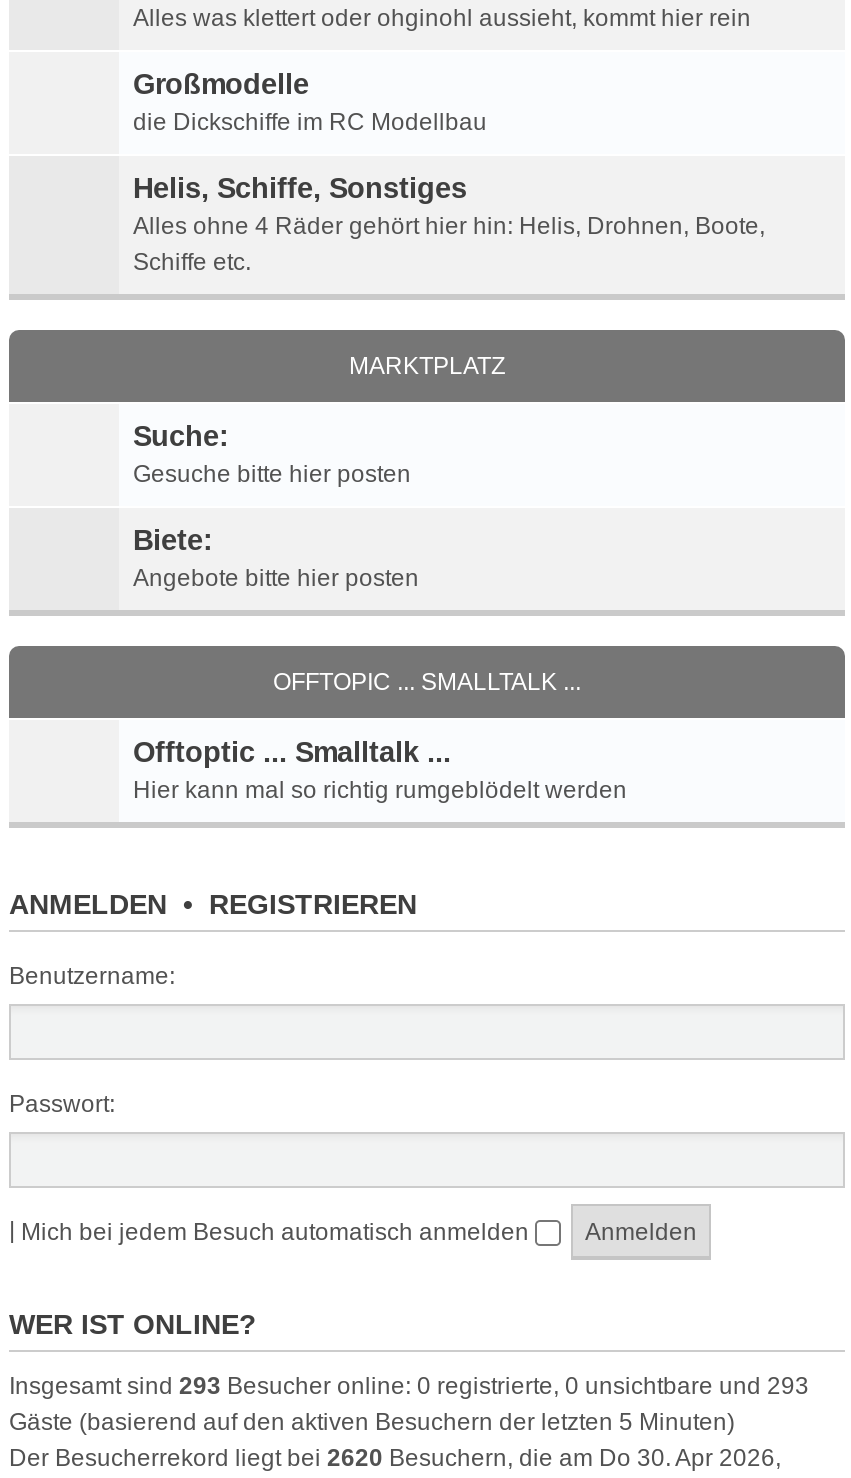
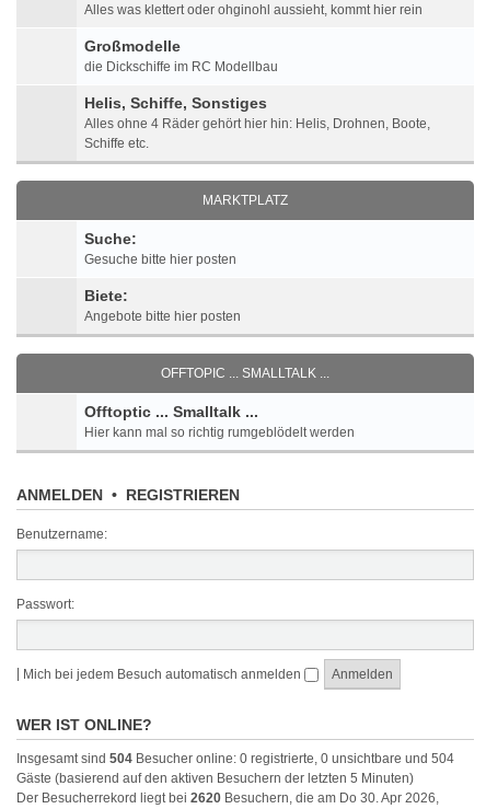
- Insgesamt sind 293 Besucher online: 0 registrierte, 0 unsichtbare und 293
+ Insgesamt sind 504 Besucher online: 0 registrierte, 0 unsichtbare und 504
